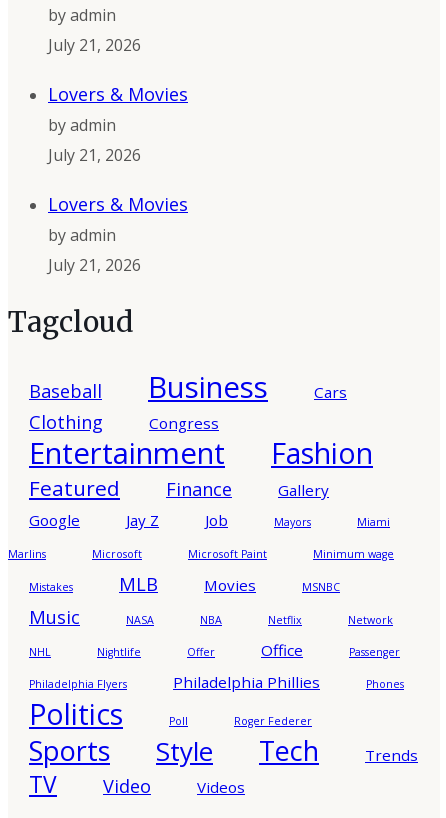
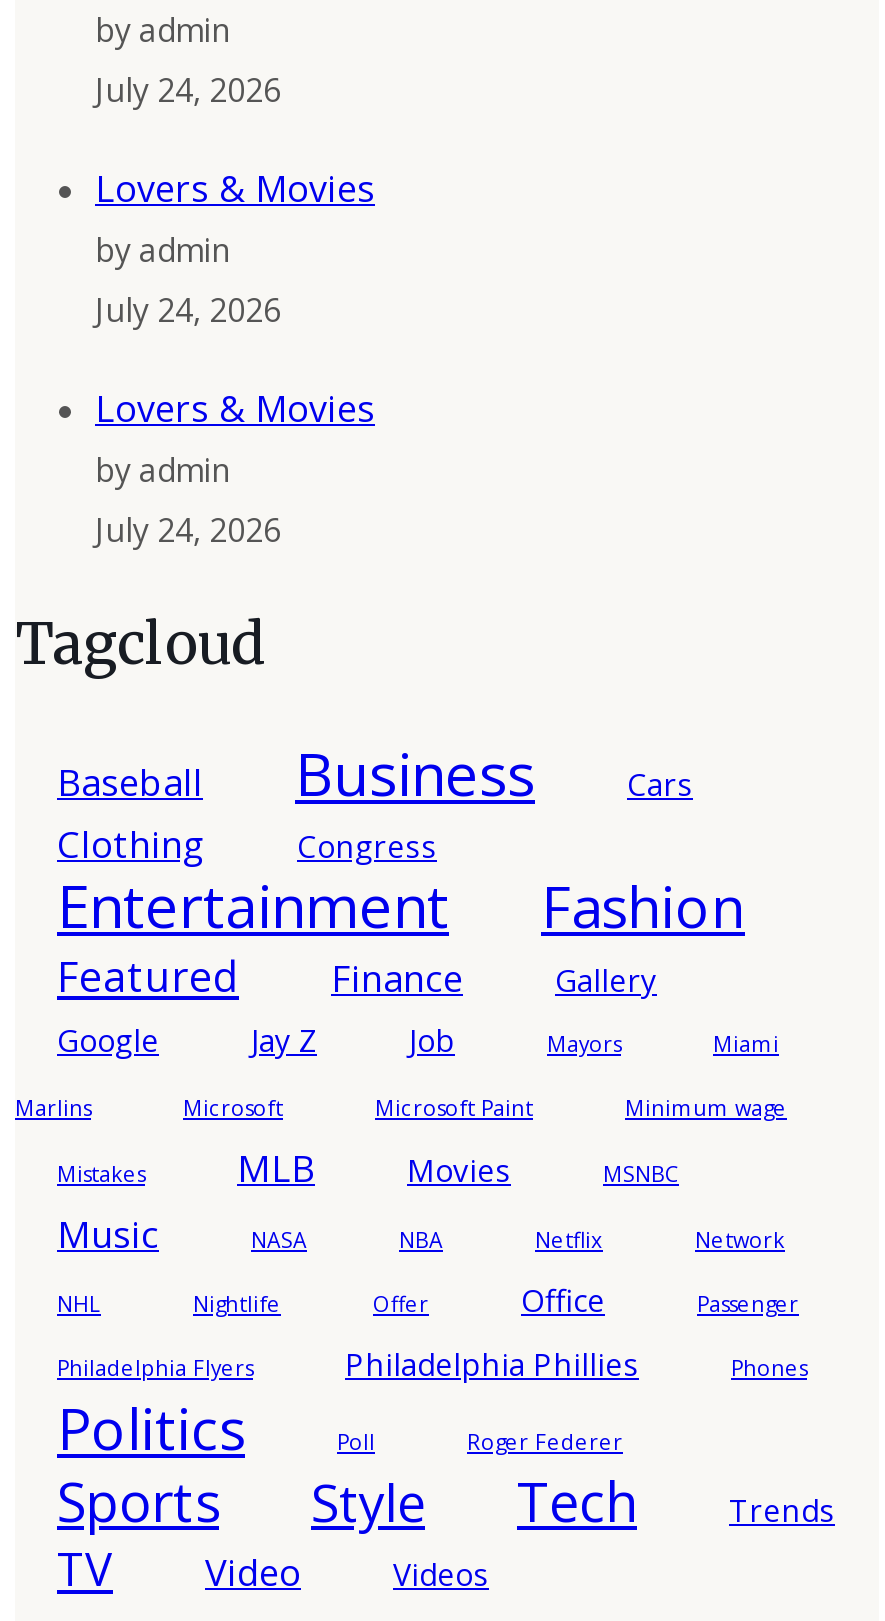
- July 21, 2026
+ July 24, 2026

- July 21, 2026
+ July 24, 2026

- July 21, 2026
+ July 24, 2026
